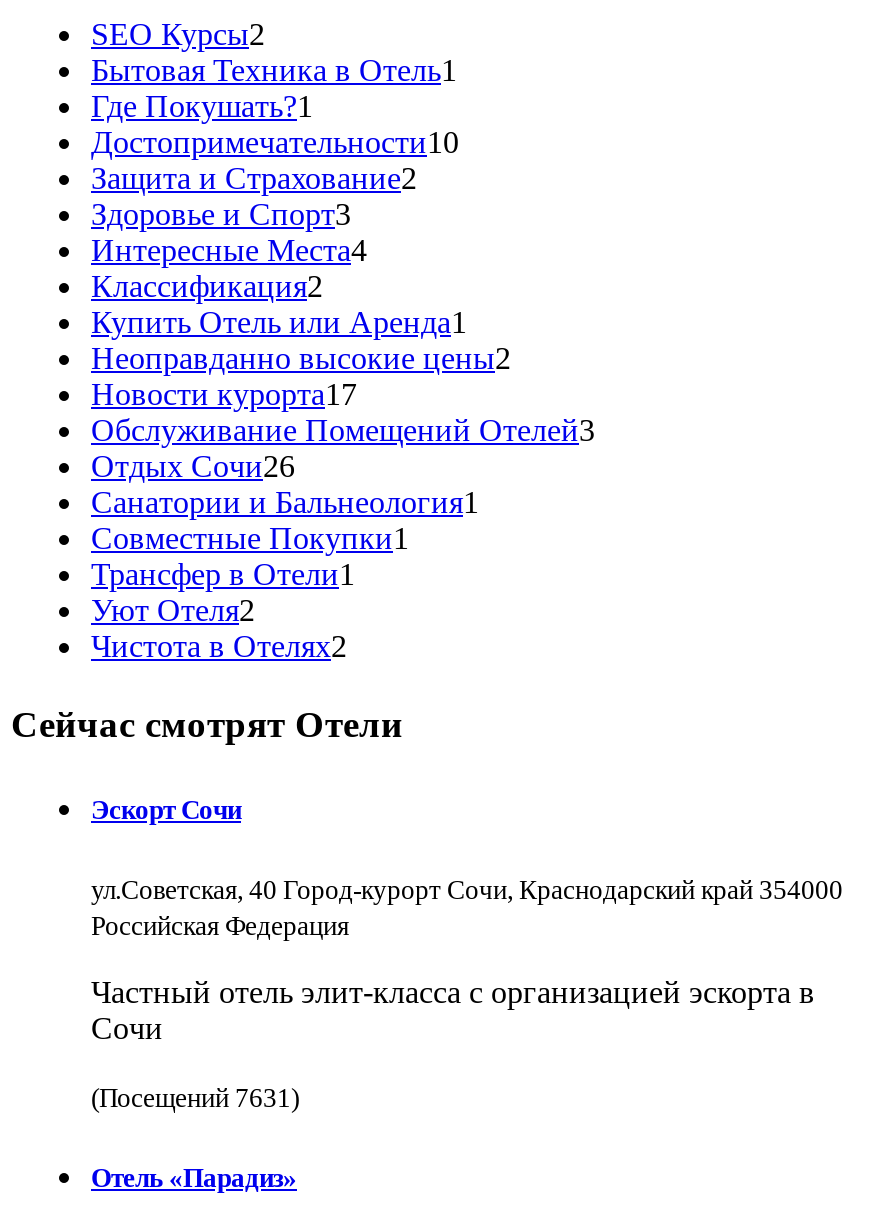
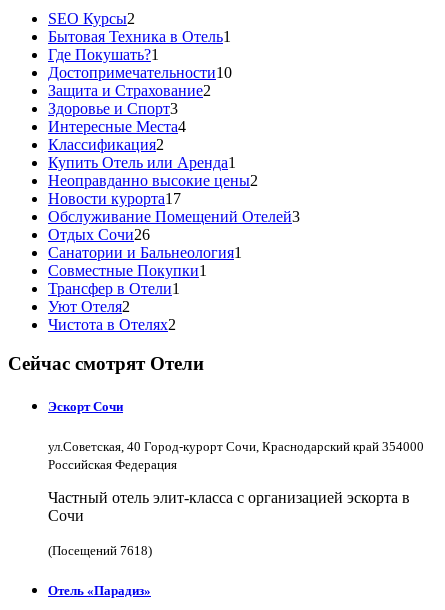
- (Посещений 7631)
+ (Посещений 7618)
